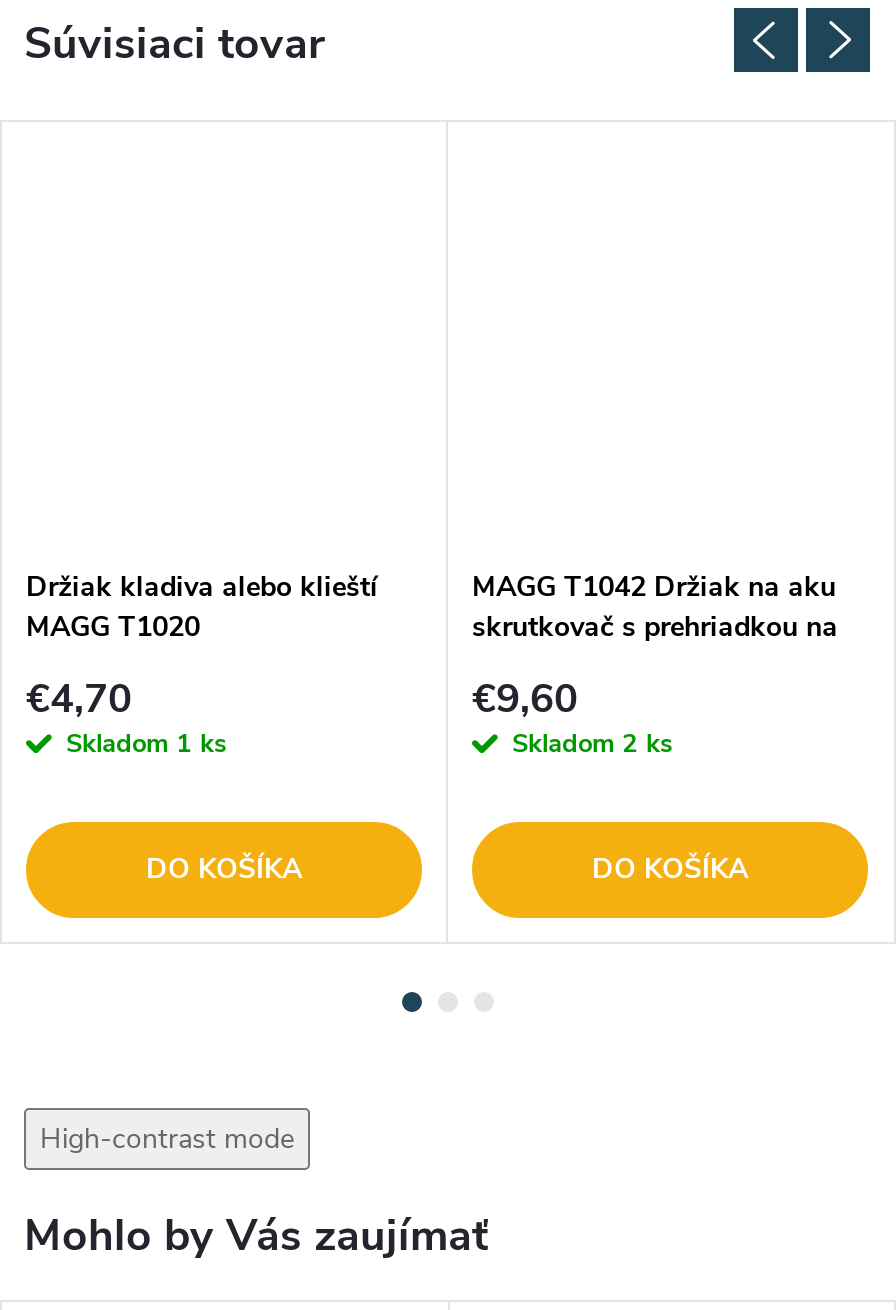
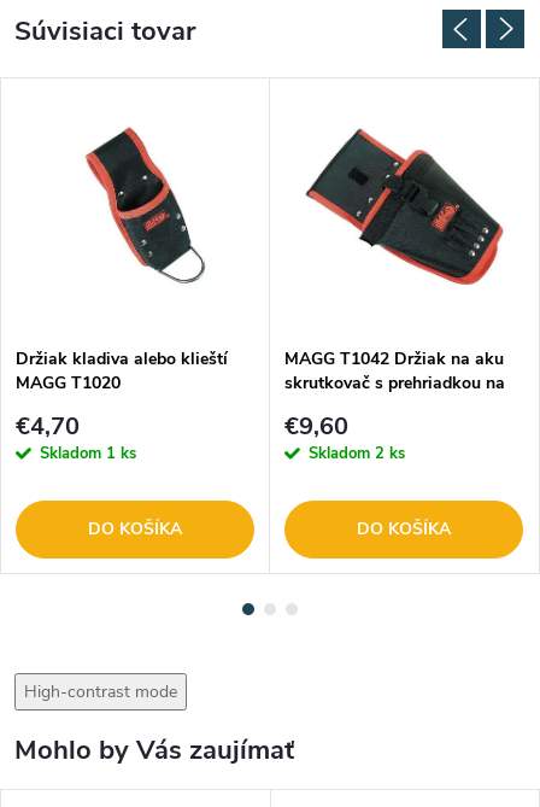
+ [image]

+ [image]
